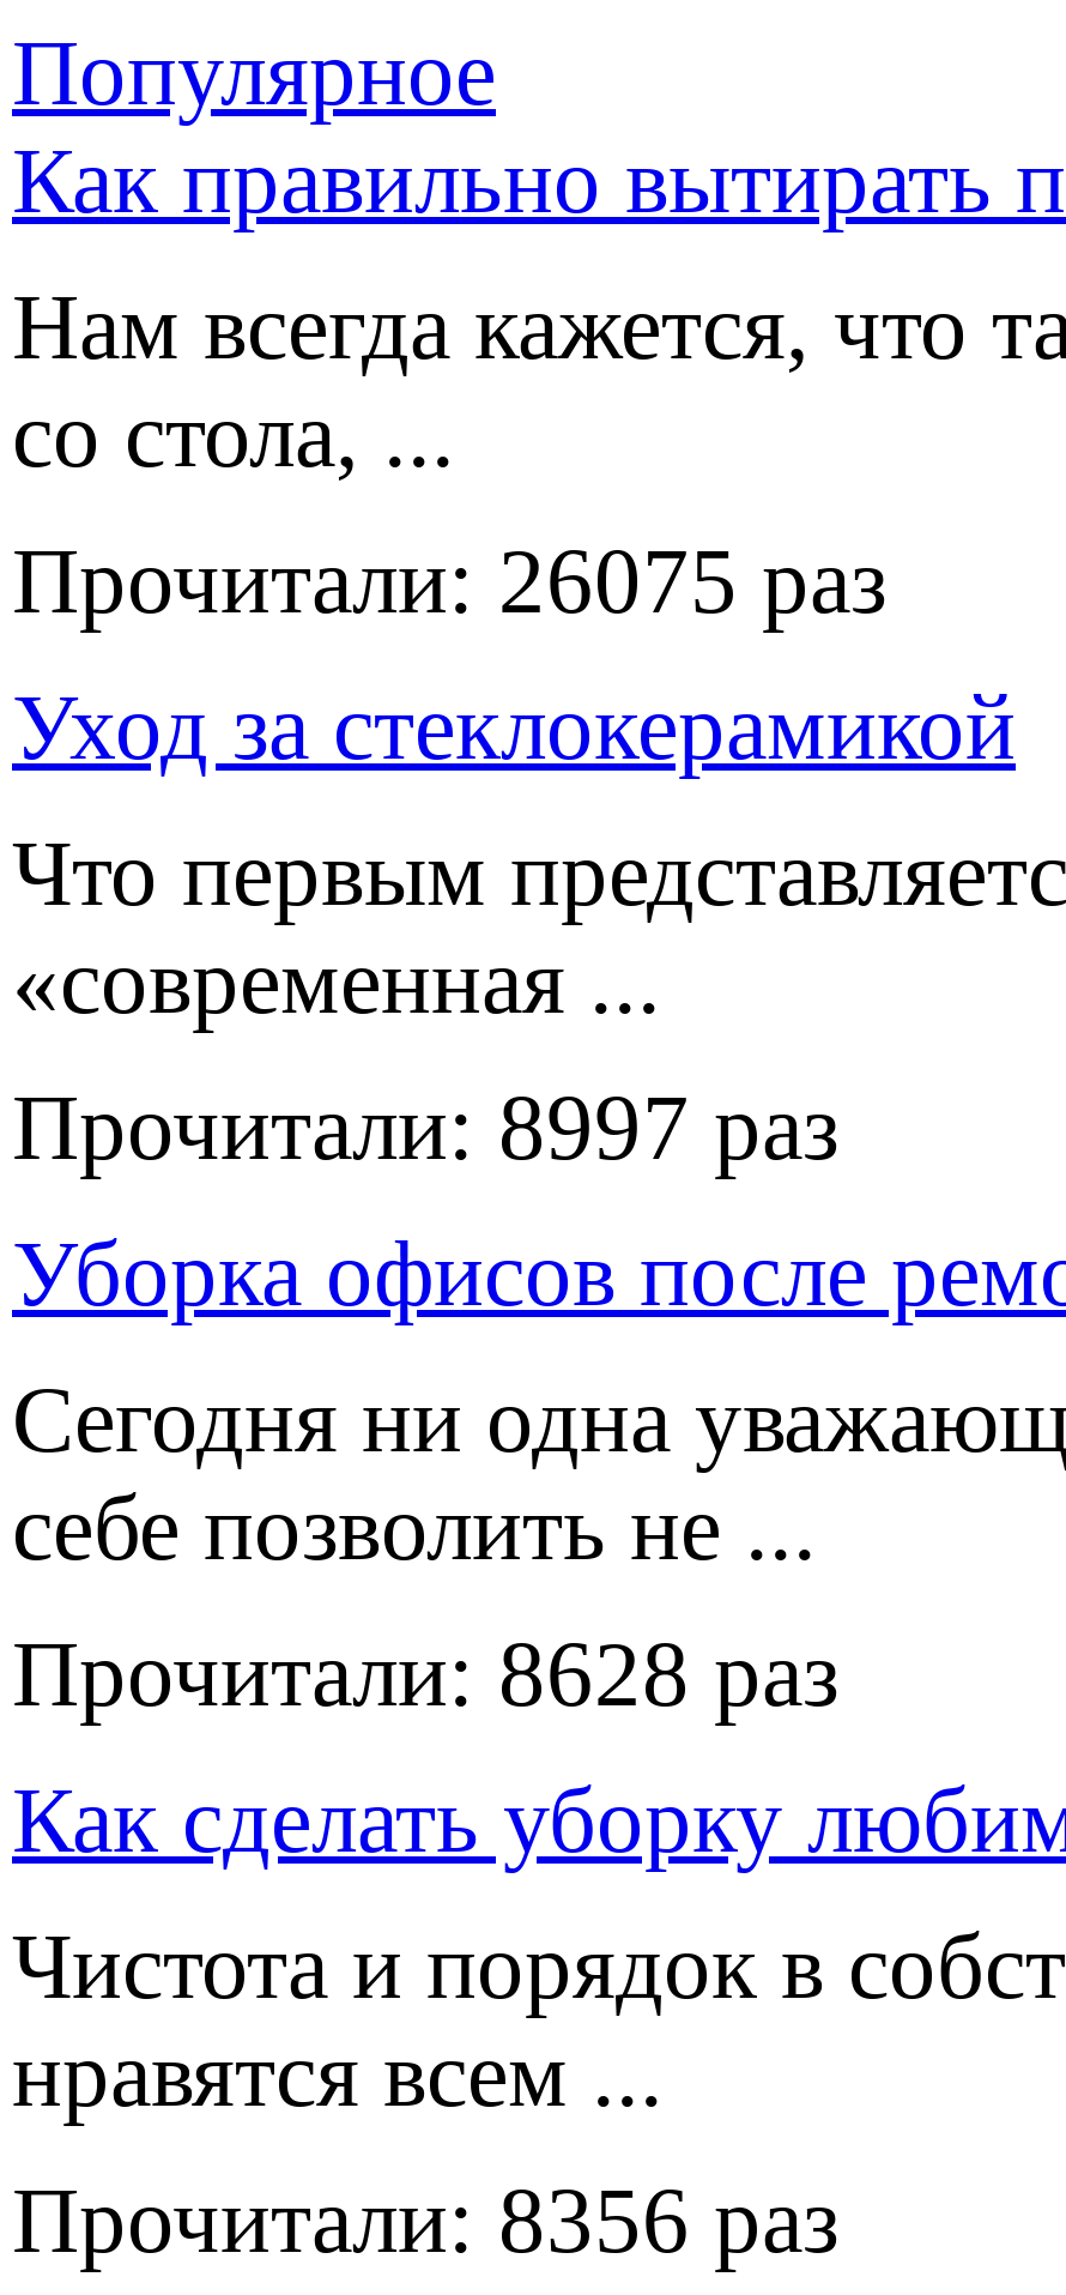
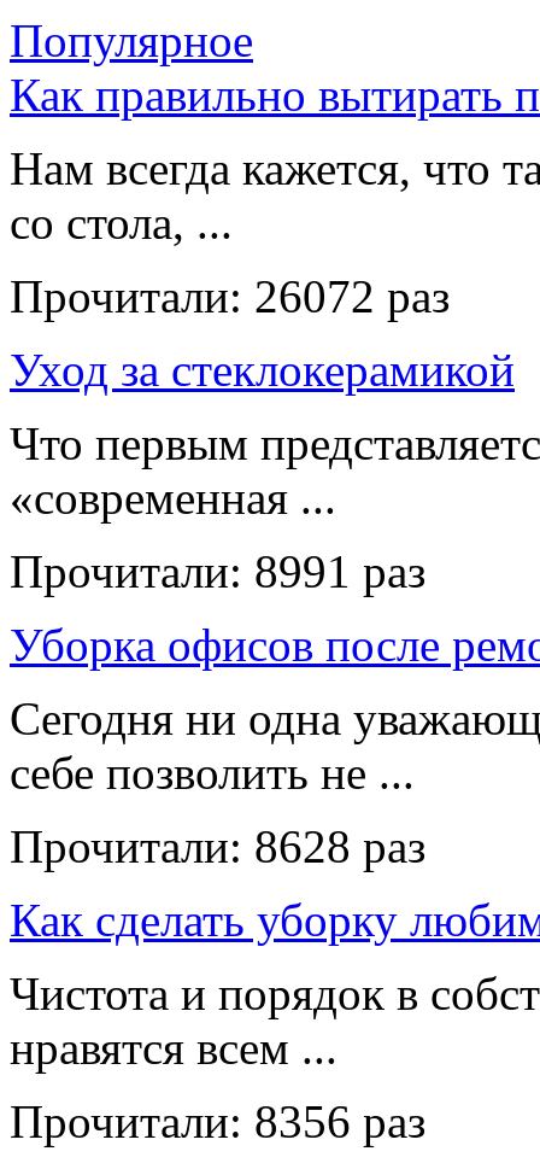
- Прочитали: 26075 раз
+ Прочитали: 26072 раз

- Прочитали: 8997 раз
+ Прочитали: 8991 раз
